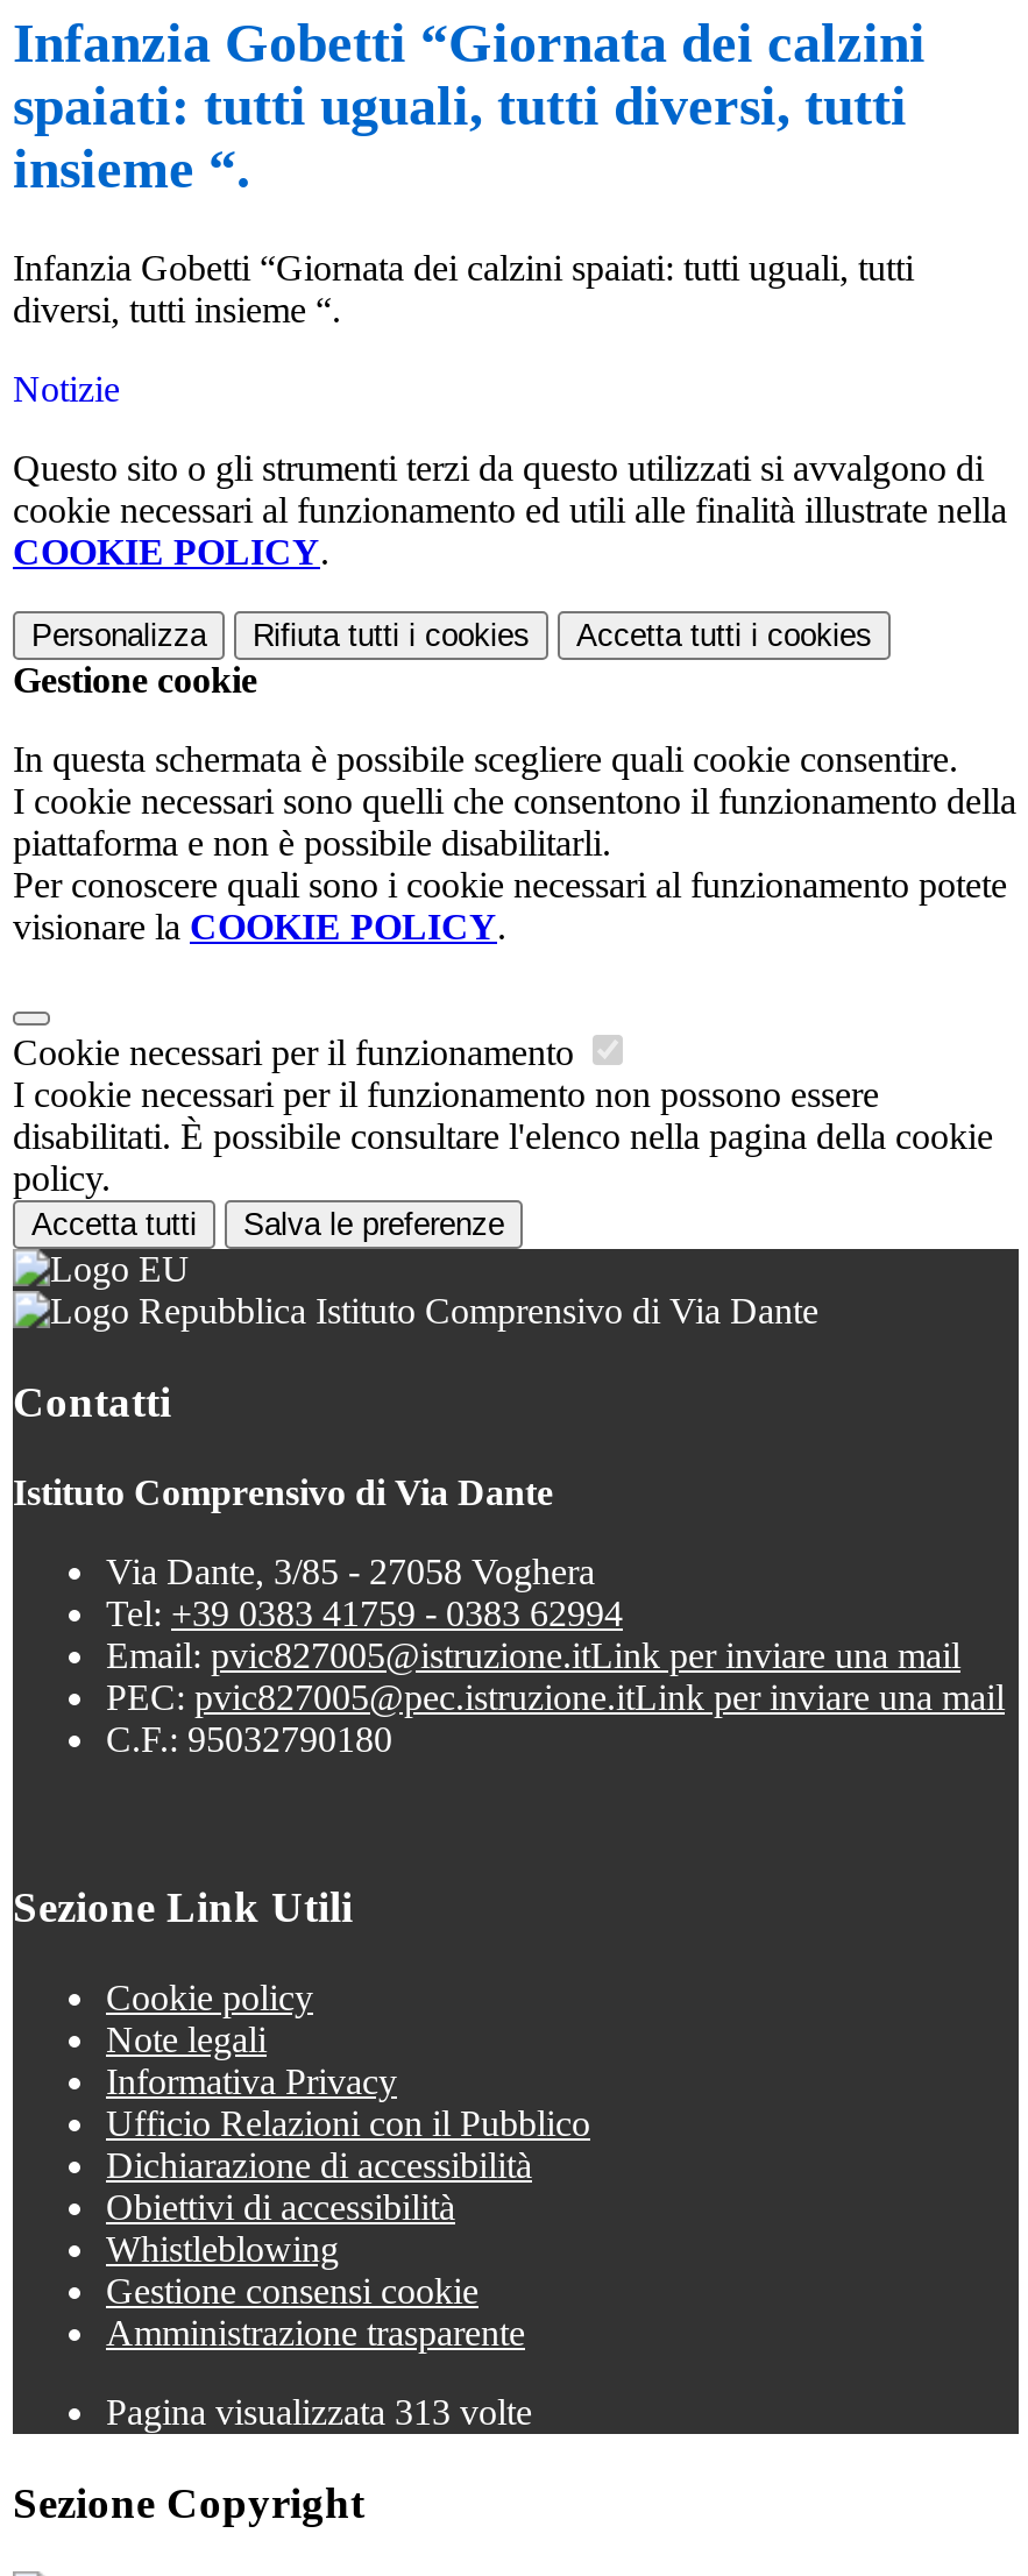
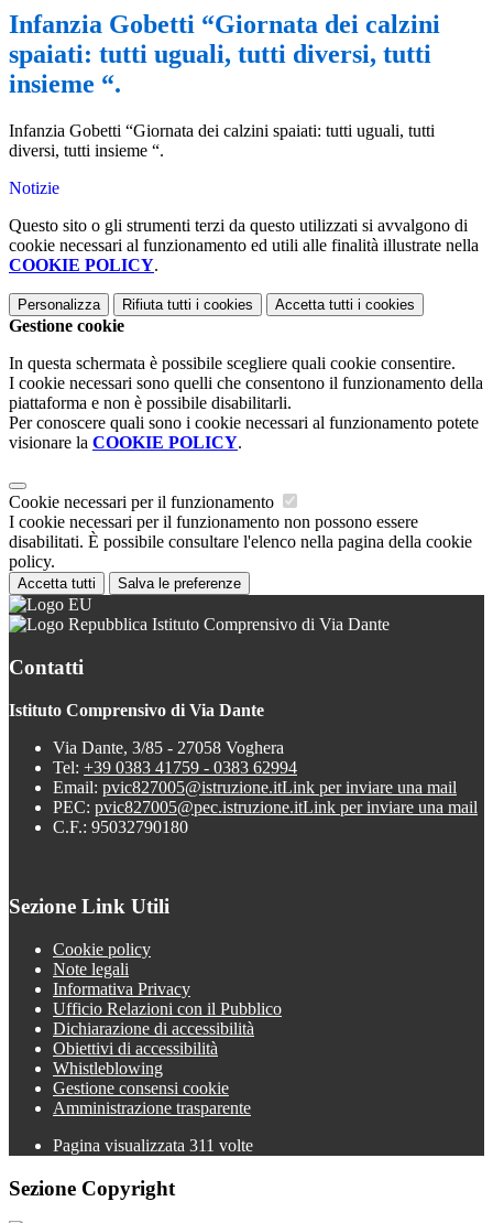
- Pagina visualizzata 313 volte
+ Pagina visualizzata 311 volte
